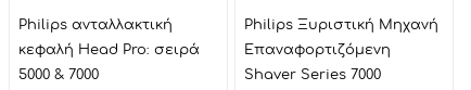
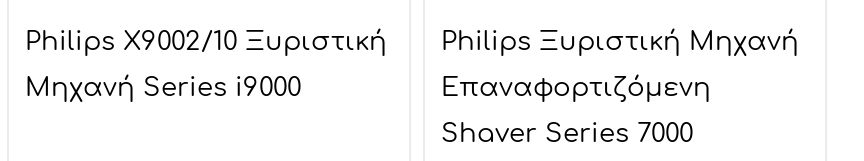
- Philips ανταλλακτική
- κεφαλή Head Pro: σειρά
- 5000 & 7000
+ Philips X9002/10 Ξυριστική
+ Μηχανή Series i9000
